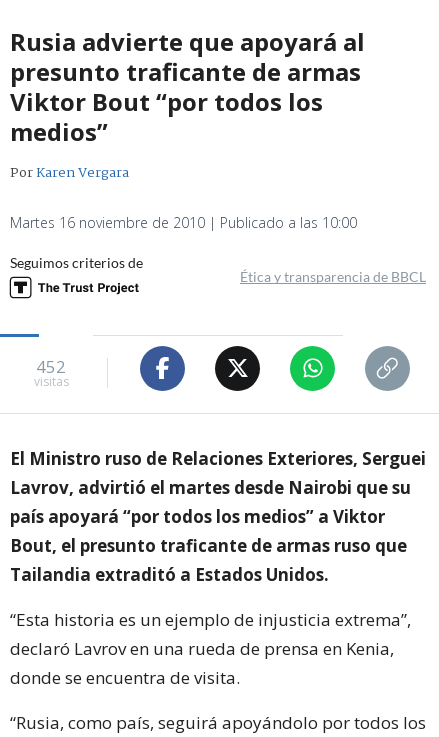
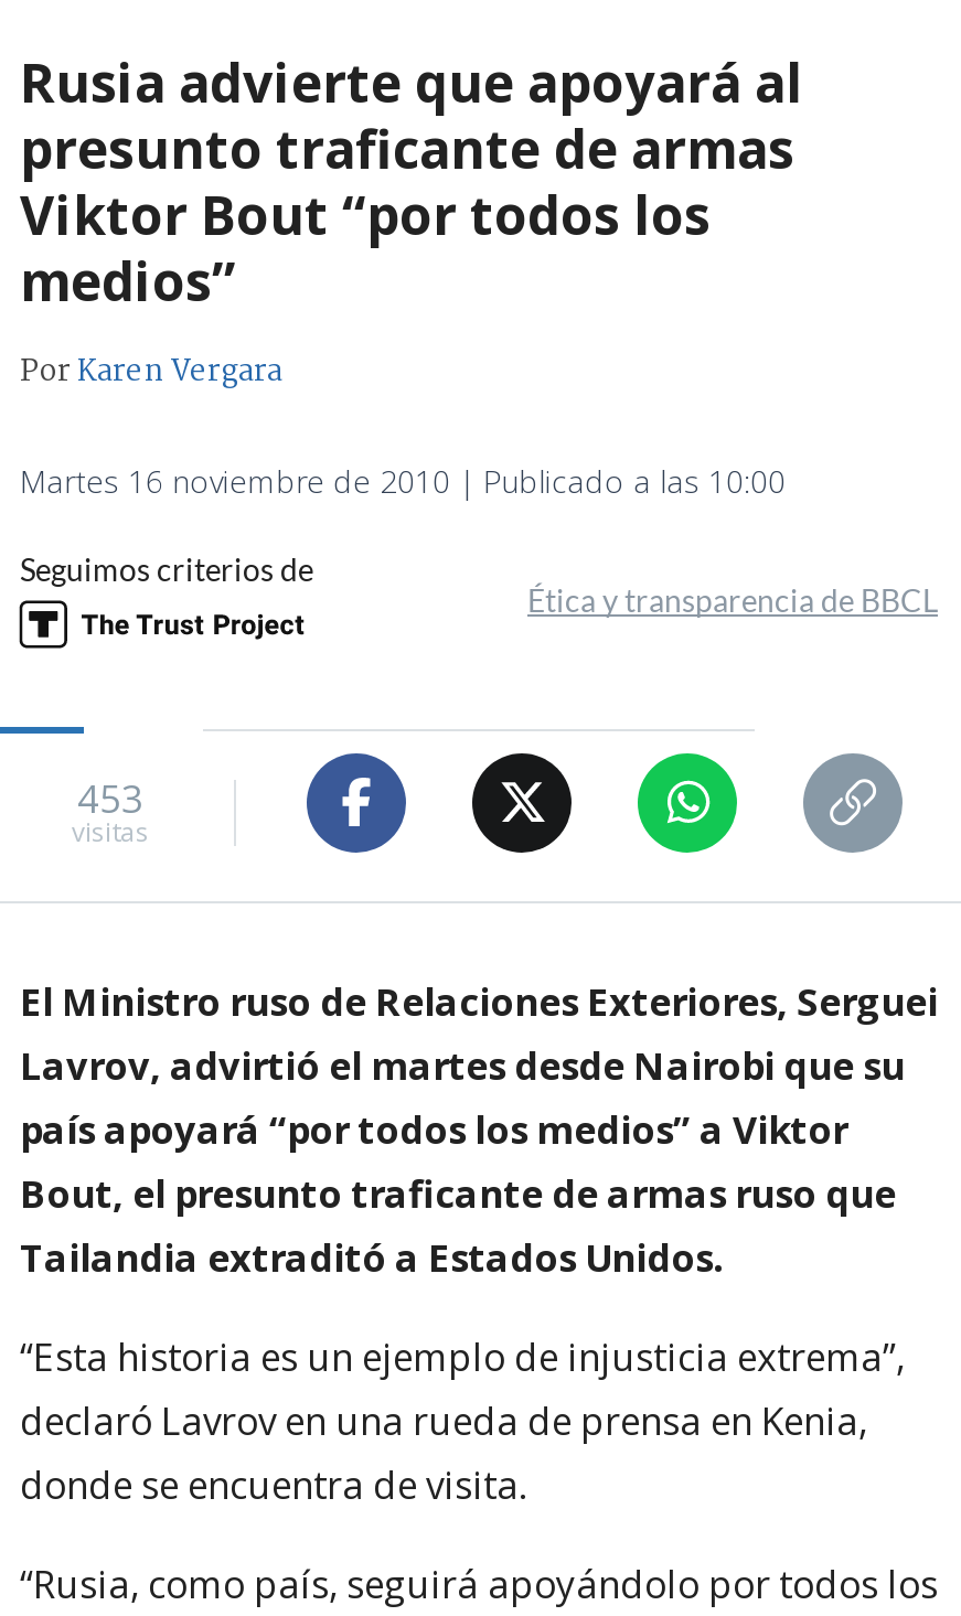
- 452
+ 453
